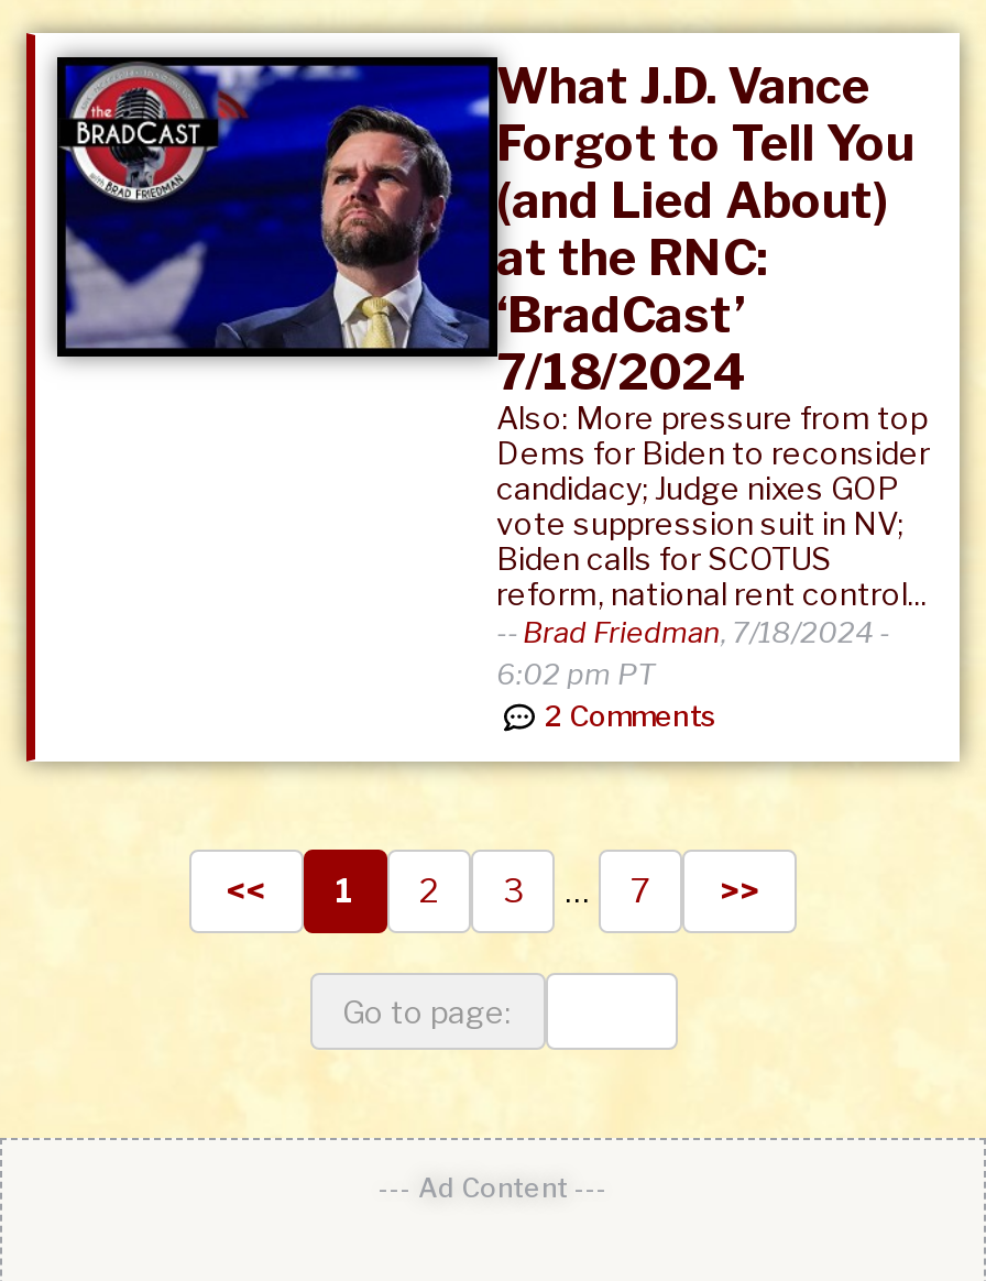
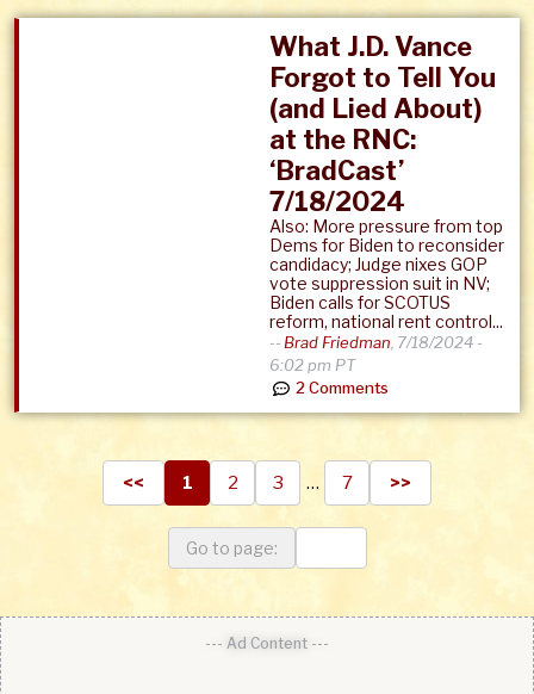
- [image]
